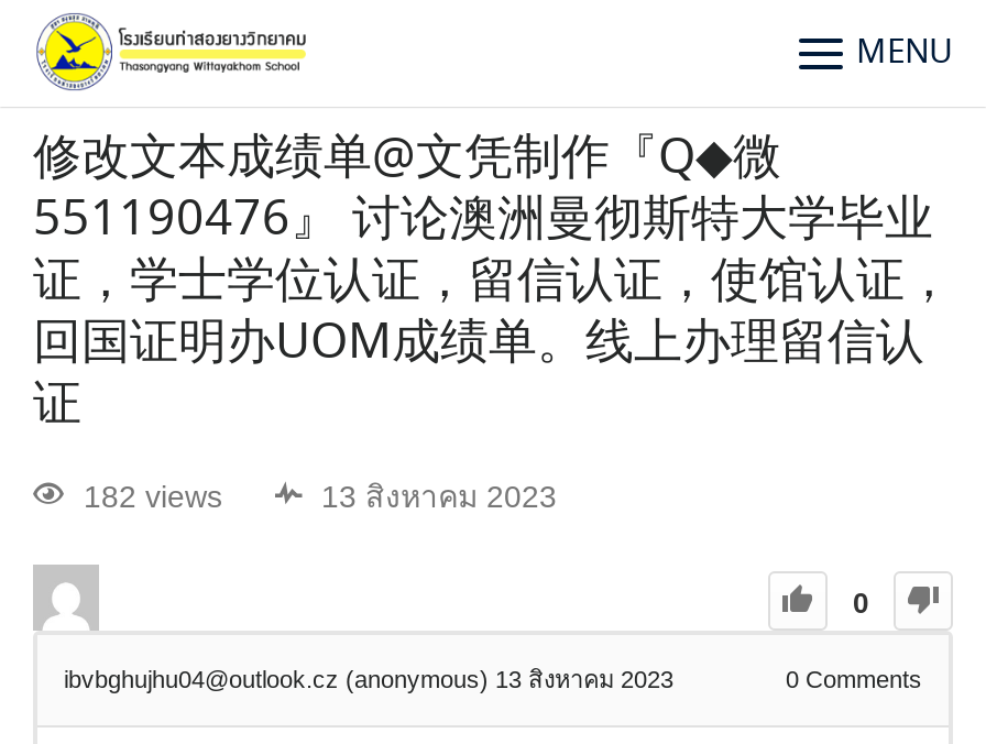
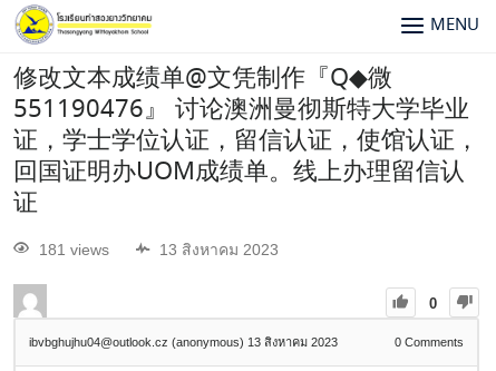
- 182 views
+ 181 views
